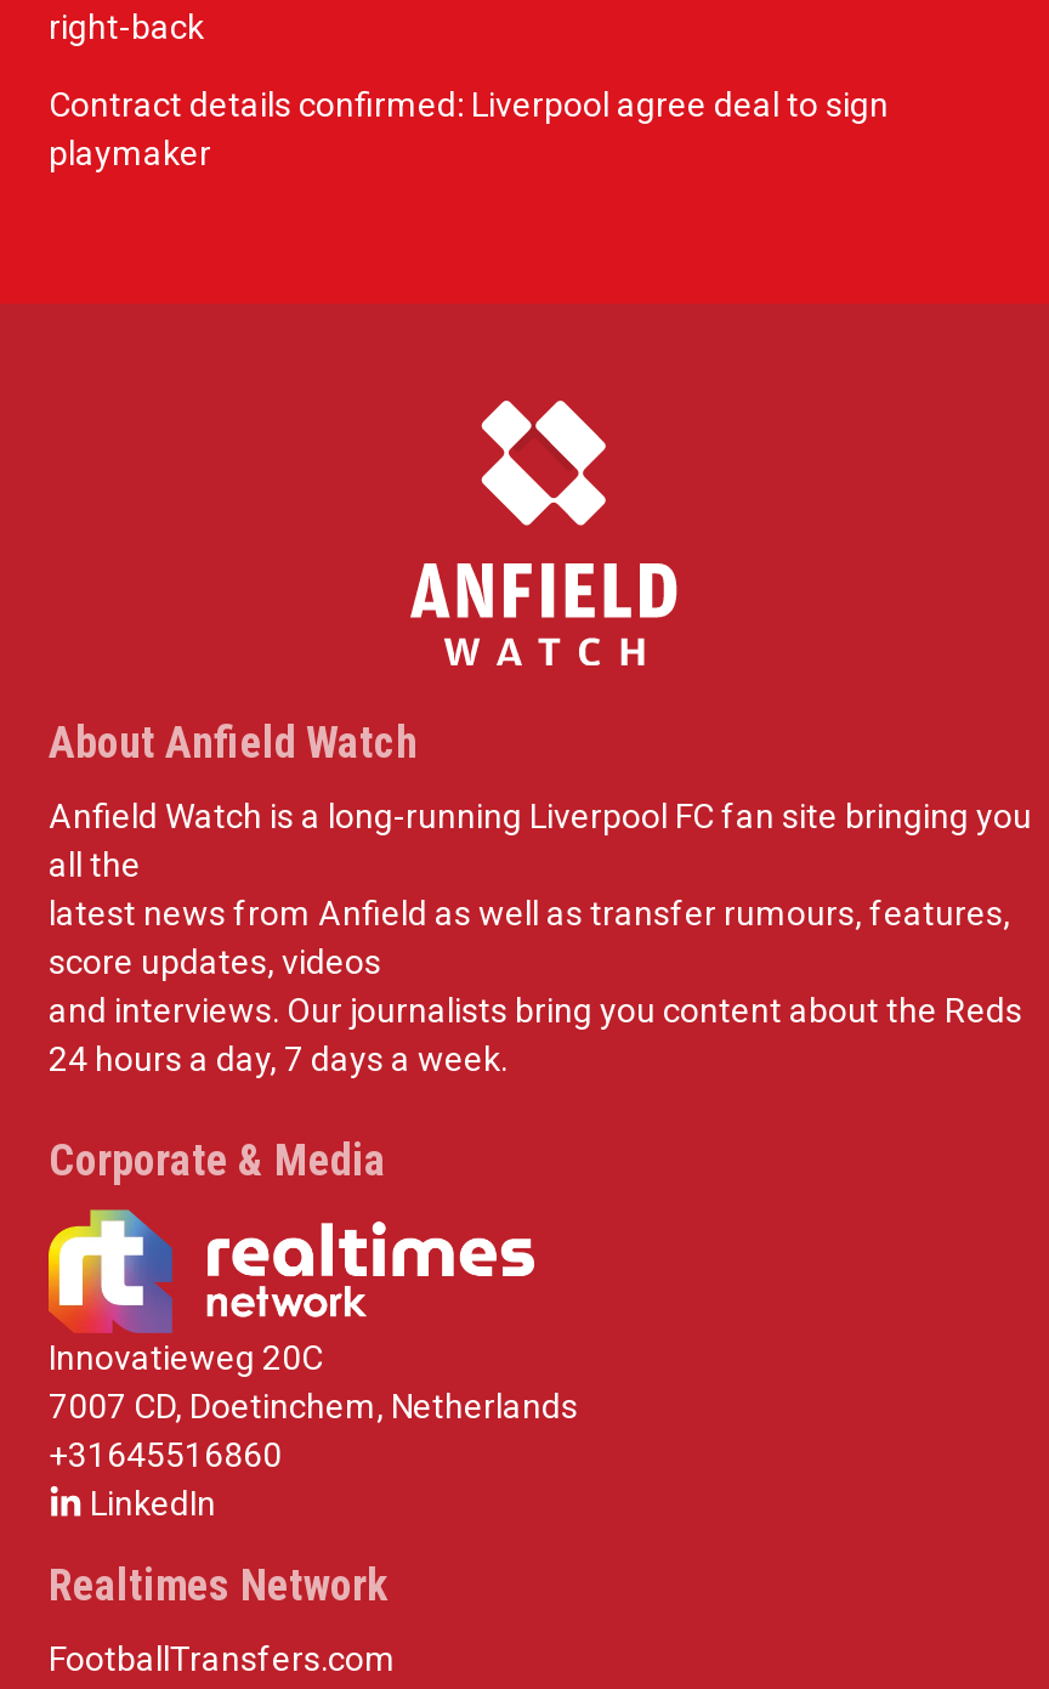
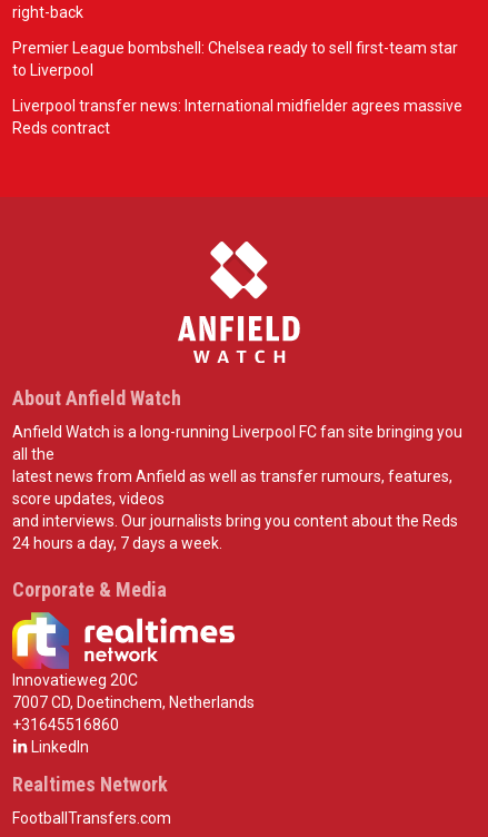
- Contract details confirmed: Liverpool agree deal to sign
- playmaker
+ Premier League bombshell: Chelsea ready to sell first-team star
+ to Liverpool
+ Liverpool transfer news: International midfielder agrees massive
+ Reds contract
